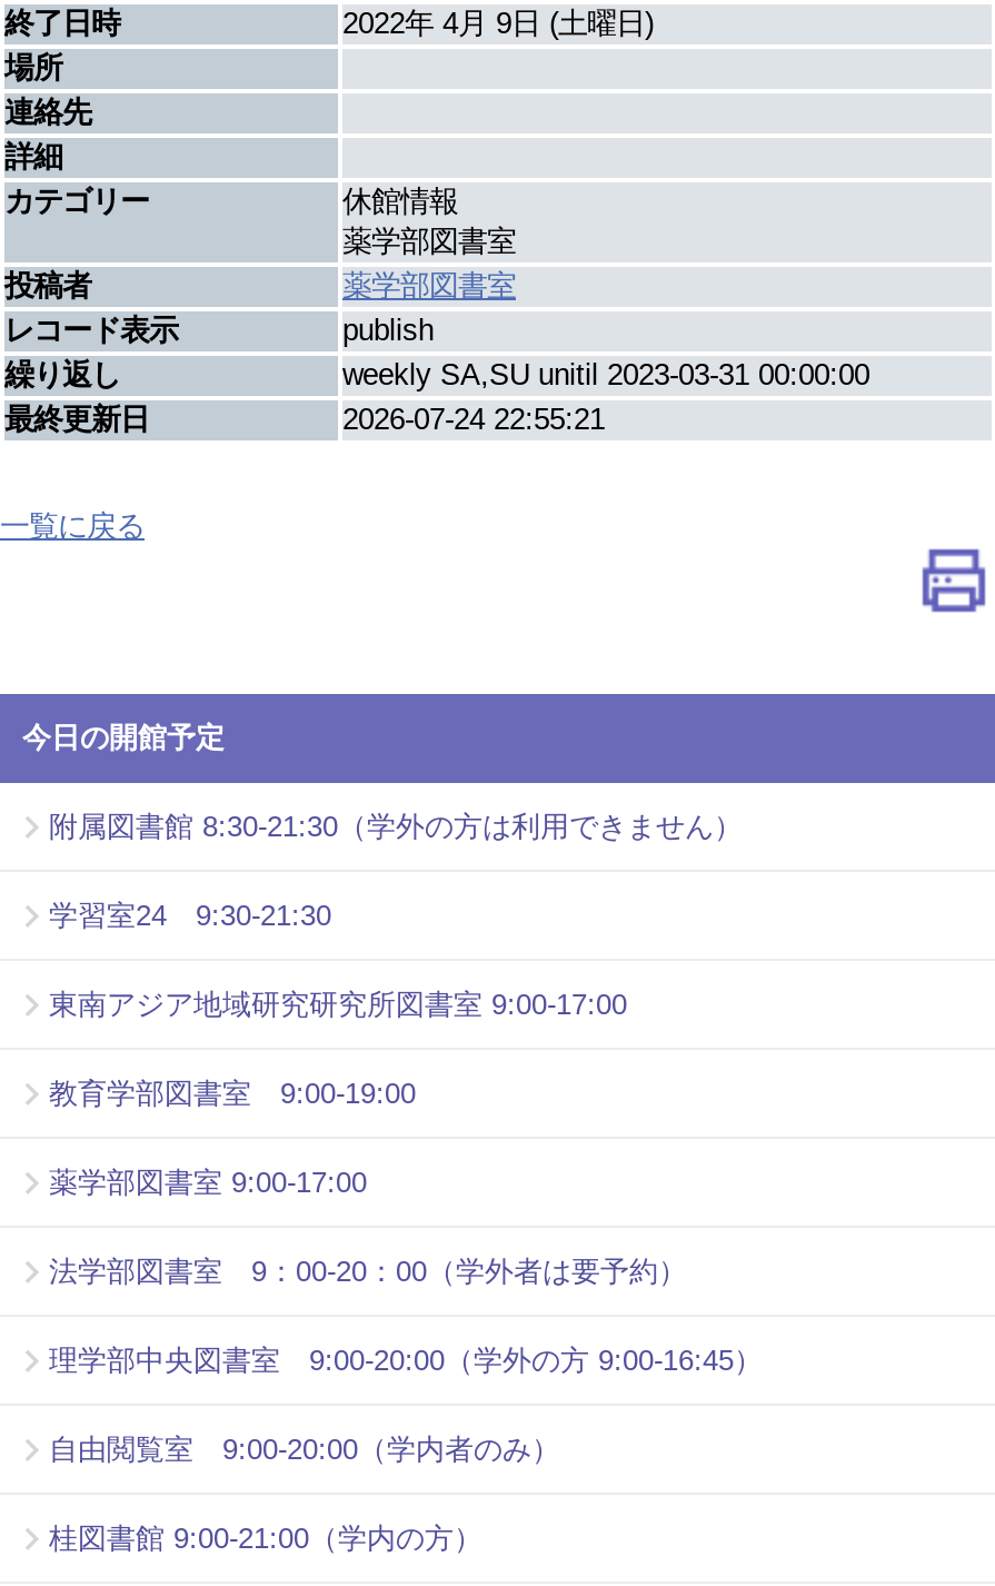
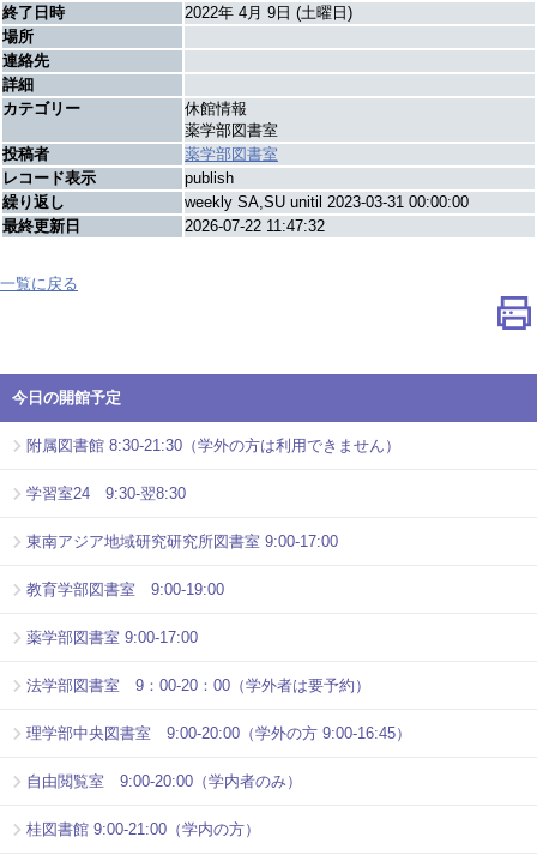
- 2026-07-24 22:55:21
+ 2026-07-22 11:47:32

- 学習室24 9:30-21:30
+ 学習室24 9:30-翌8:30
